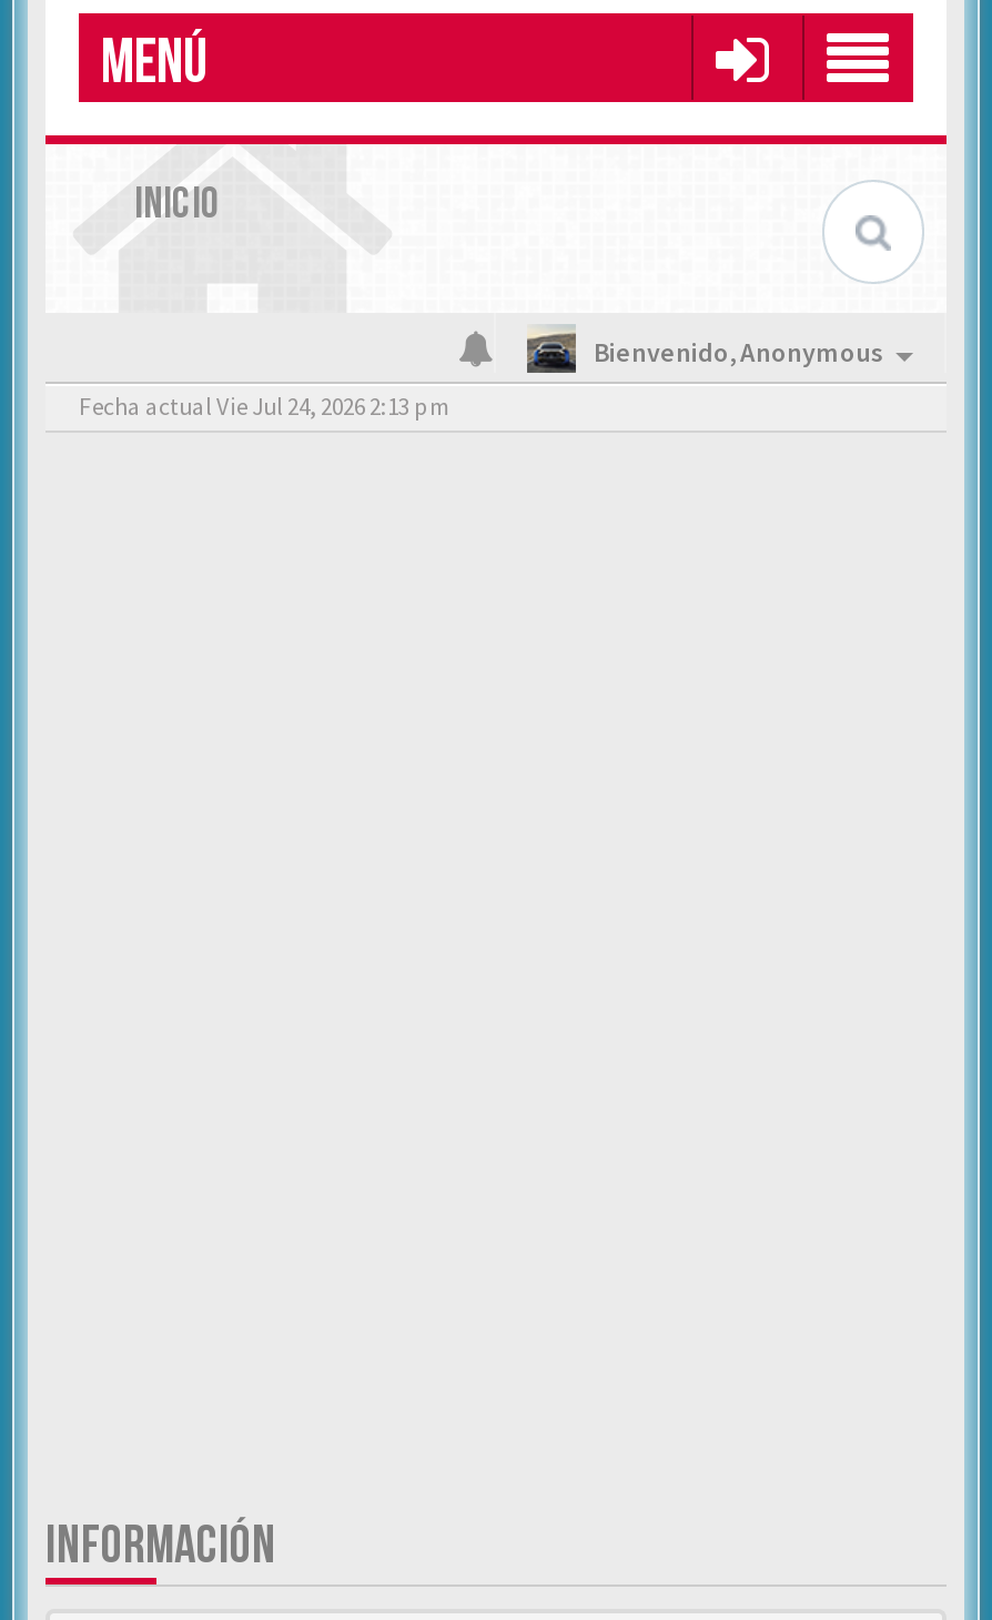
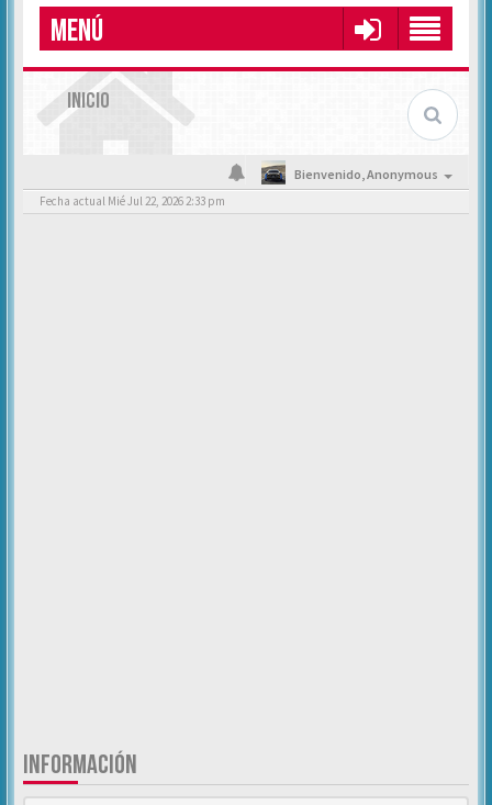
- Fecha actual Vie Jul 24, 2026 2:13 pm
+ Fecha actual Mié Jul 22, 2026 2:33 pm
